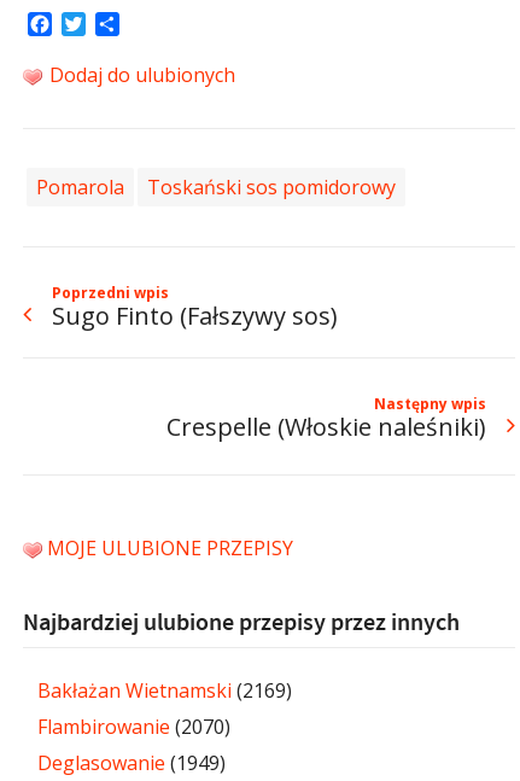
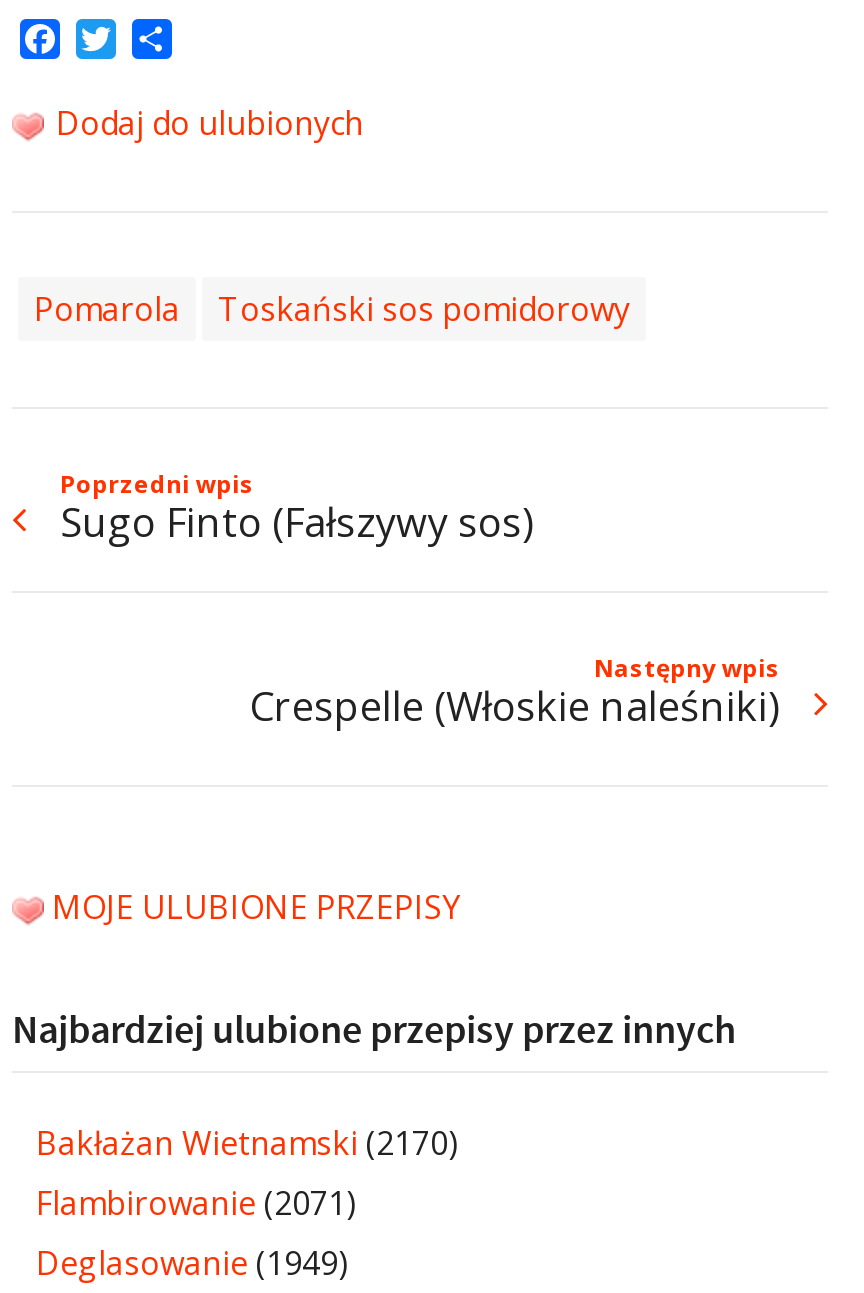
- Bakłażan Wietnamski (2169)
+ Bakłażan Wietnamski (2170)

- Flambirowanie (2070)
+ Flambirowanie (2071)
